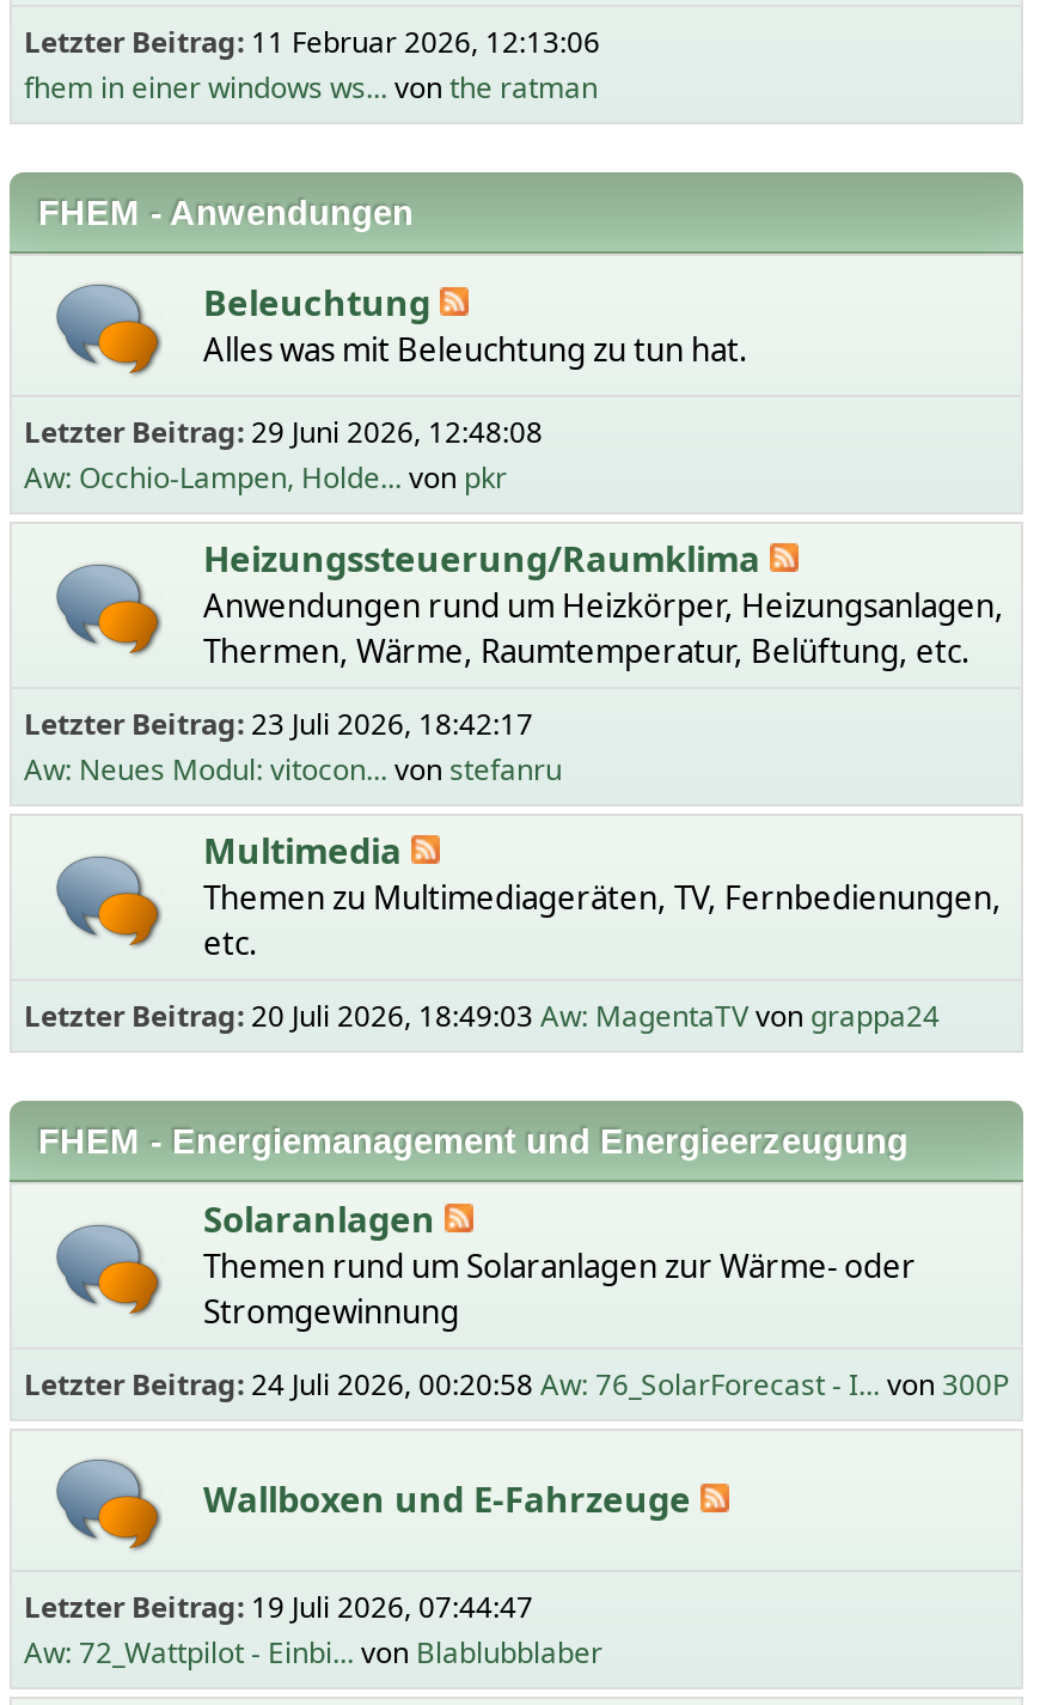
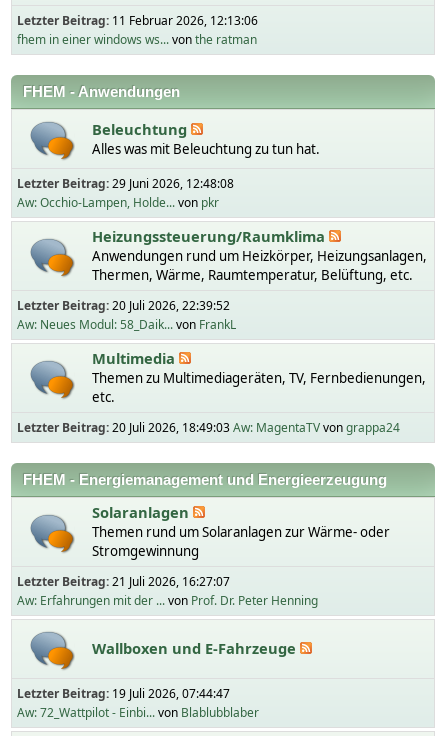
- Letzter Beitrag: 23 Juli 2026, 18:42:17
+ Letzter Beitrag: 20 Juli 2026, 22:39:52

- Aw: Neues Modul: vitocon... von stefanru
+ Aw: Neues Modul: 58_Daik... von FrankL

- Letzter Beitrag: 24 Juli 2026, 00:20:58 Aw: 76_SolarForecast - I... von 300P
+ Letzter Beitrag: 21 Juli 2026, 16:27:07
+ Aw: Erfahrungen mit der ... von Prof. Dr. Peter Henning
